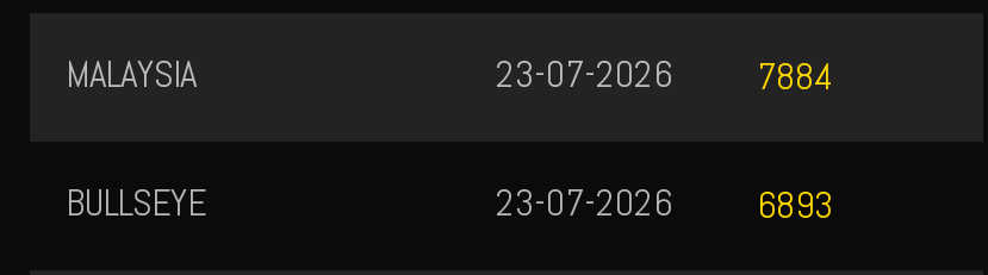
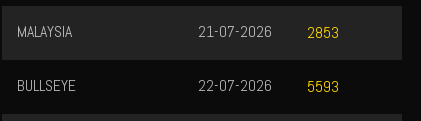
- 23-07-2026
+ 21-07-2026

- 7884
+ 2853

- 23-07-2026
+ 22-07-2026

- 6893
+ 5593
